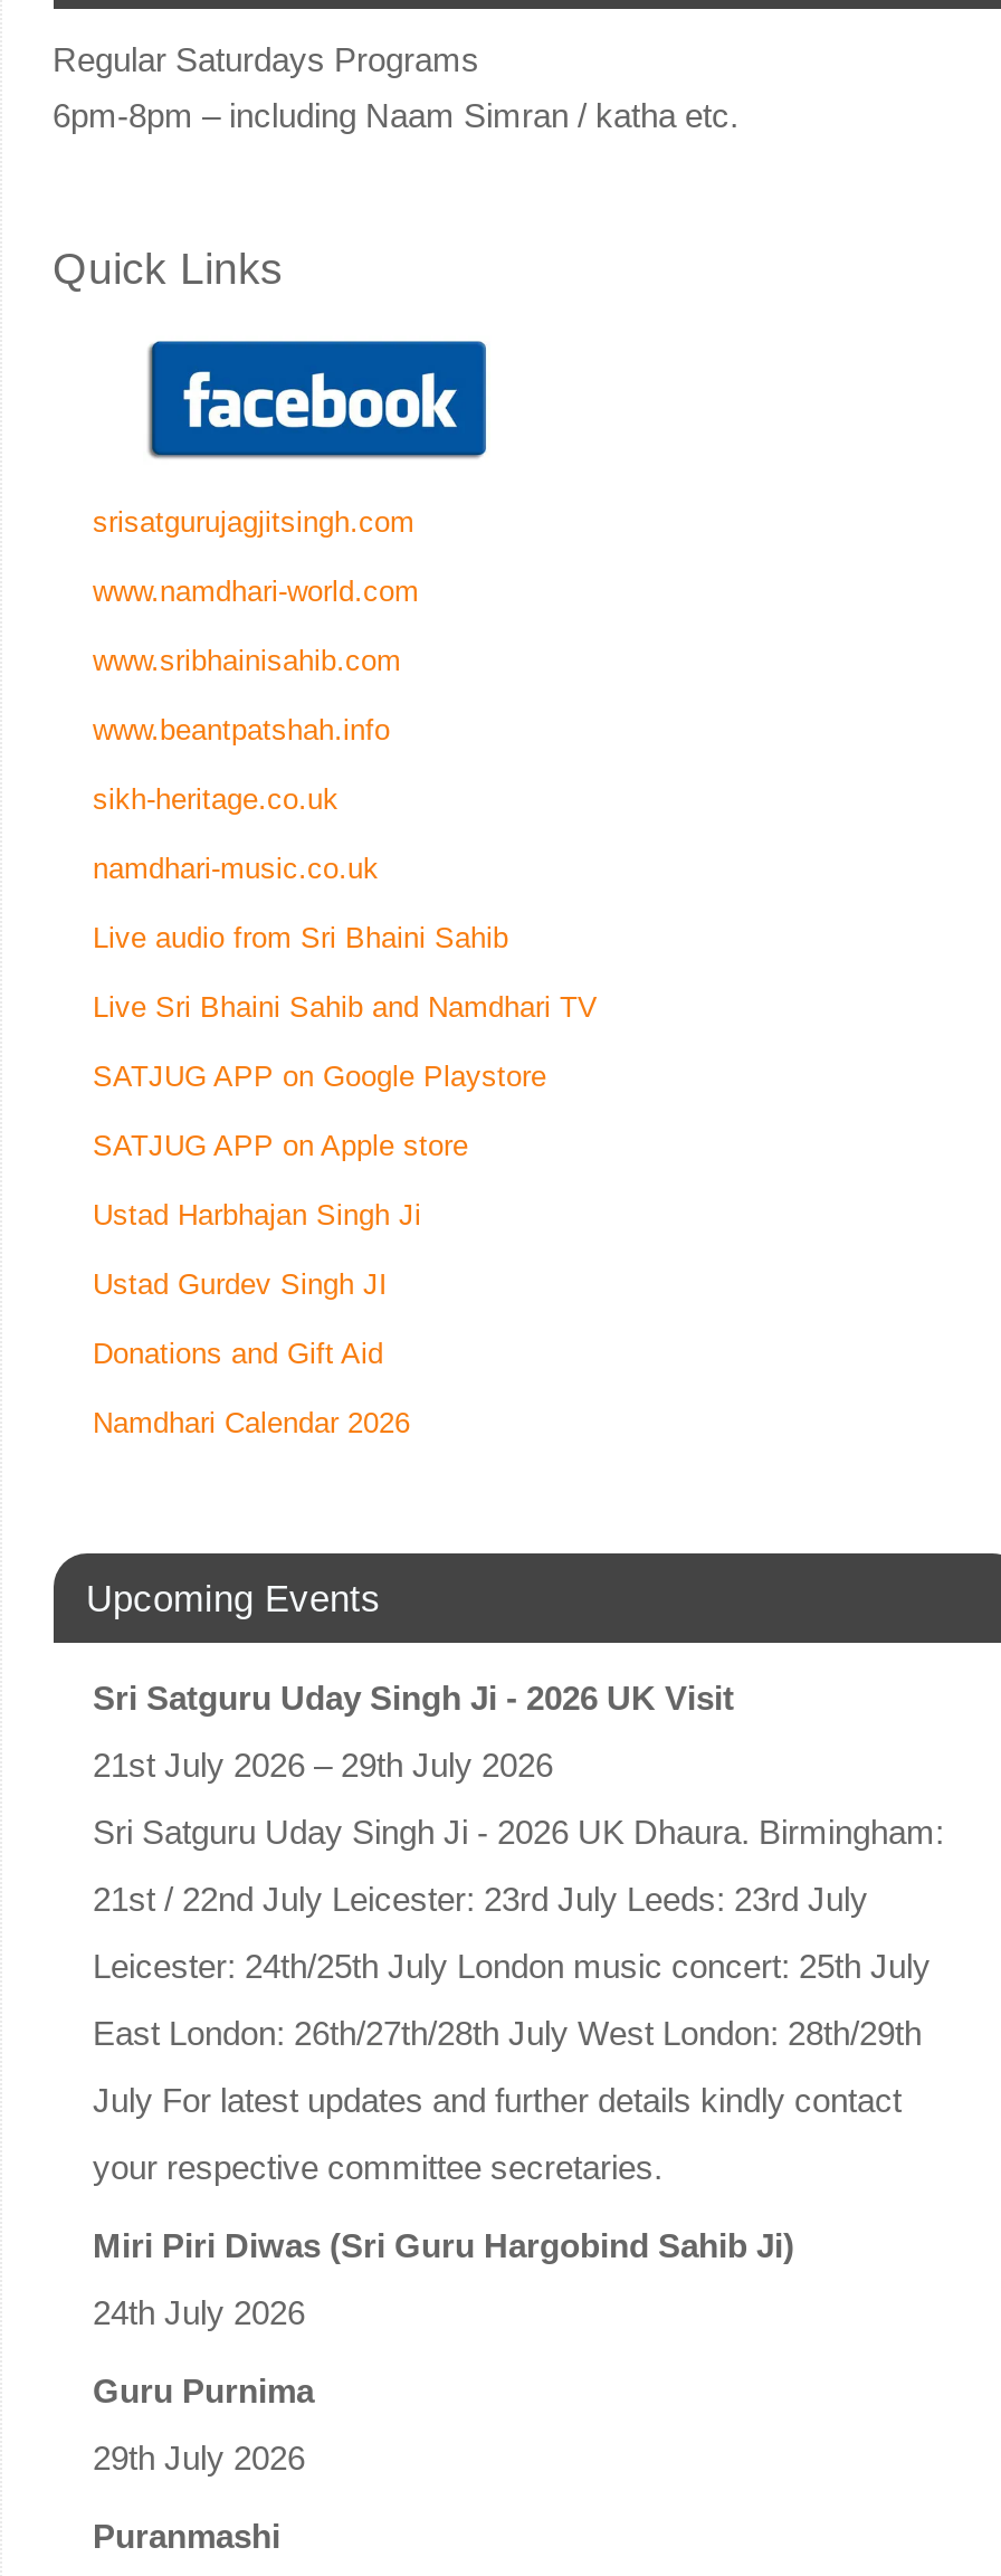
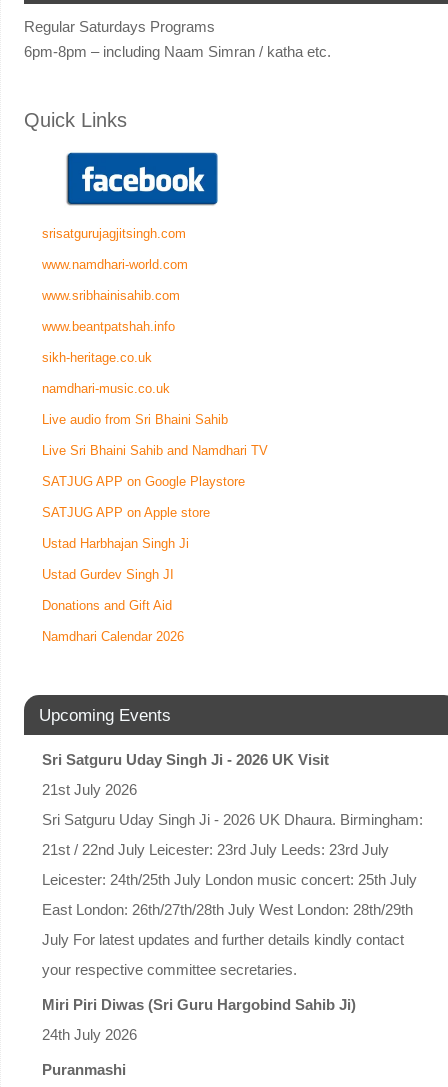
- 21st July 2026 – 29th July 2026
+ 21st July 2026

- Guru Purnima
- 29th July 2026
